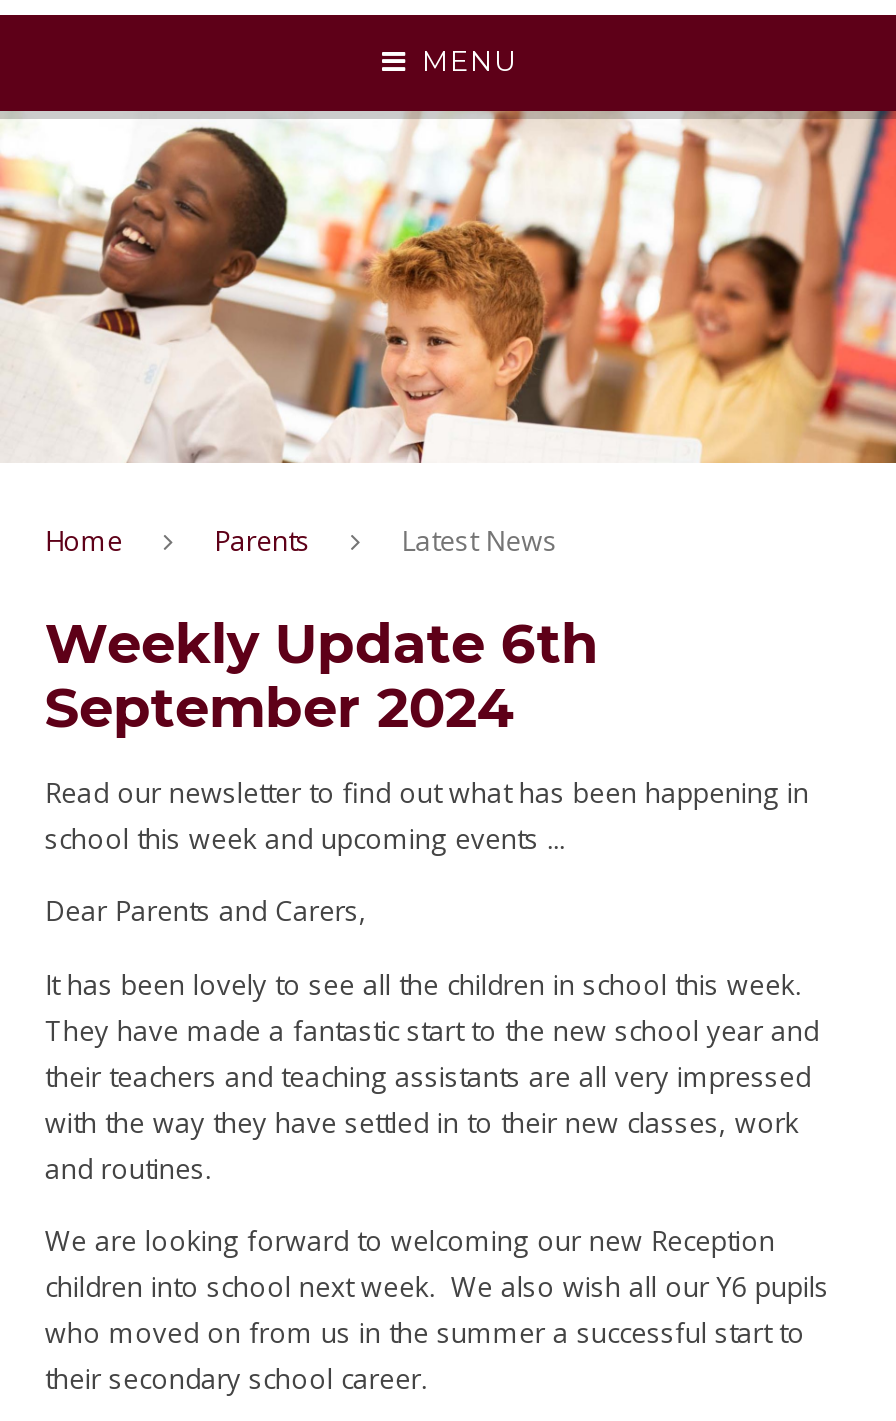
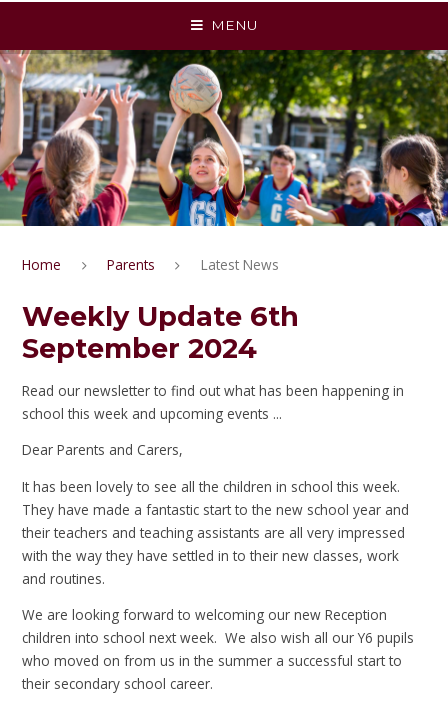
- [image]
+ [image]
